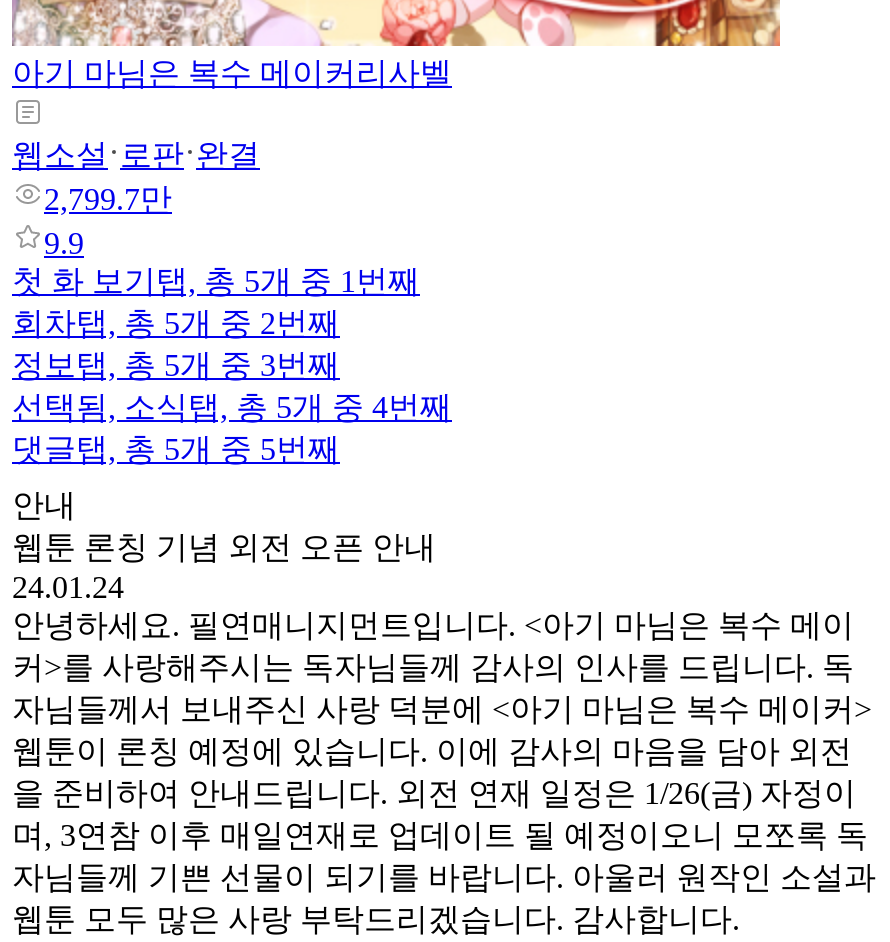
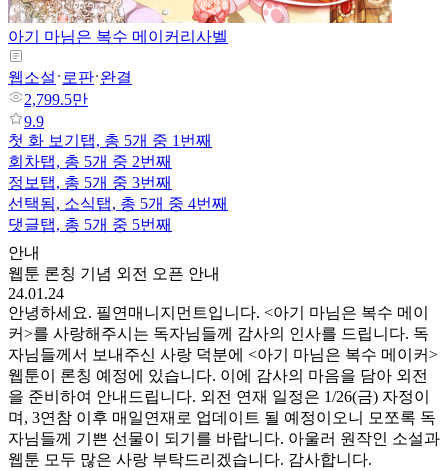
- 2,799.7만
+ 2,799.5만
